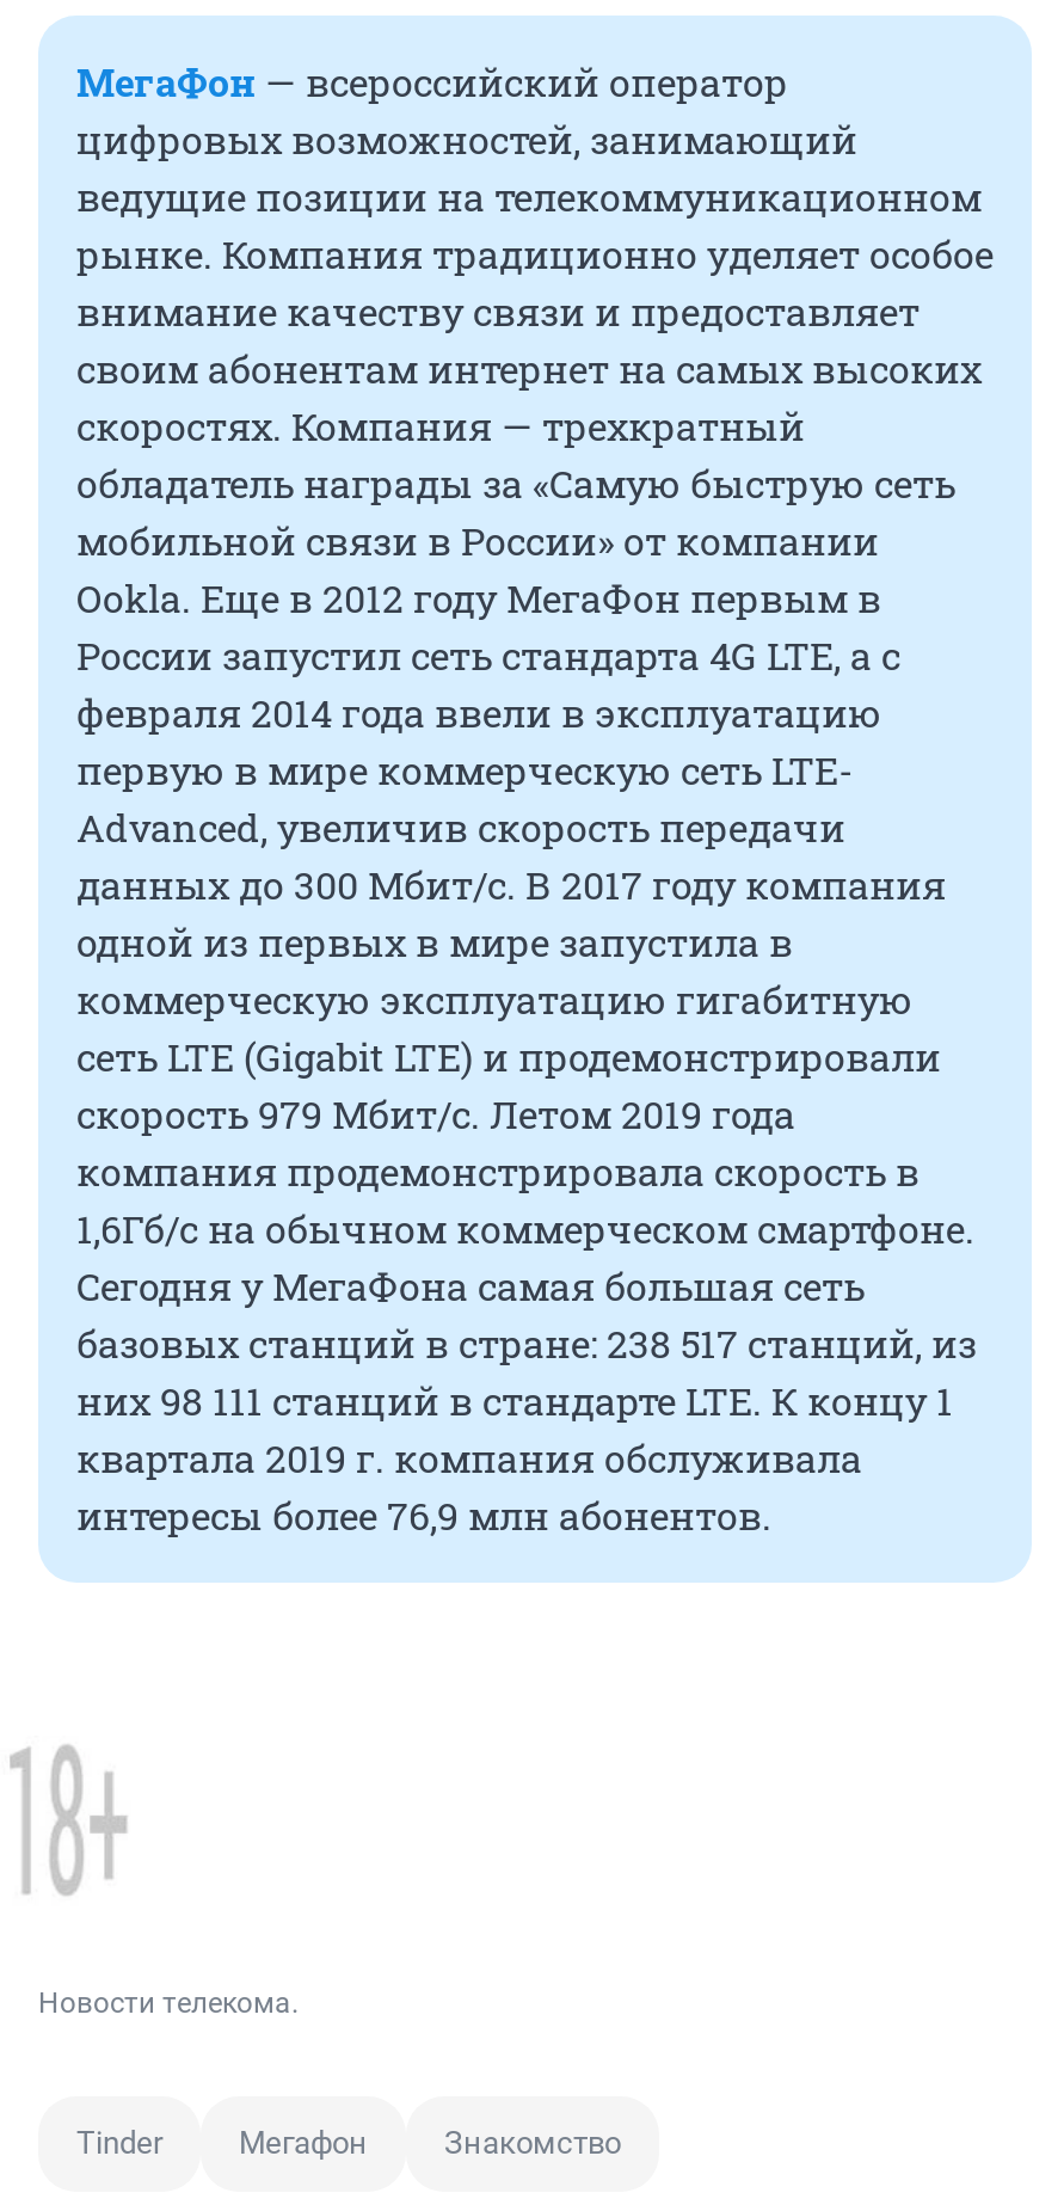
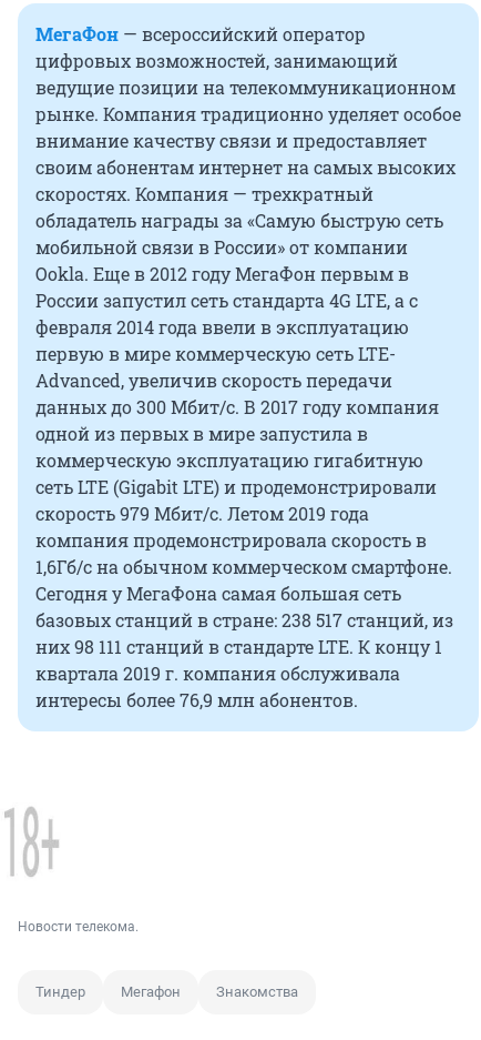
- Tinder
+ Тиндер

- Знакомство
+ Знакомства
